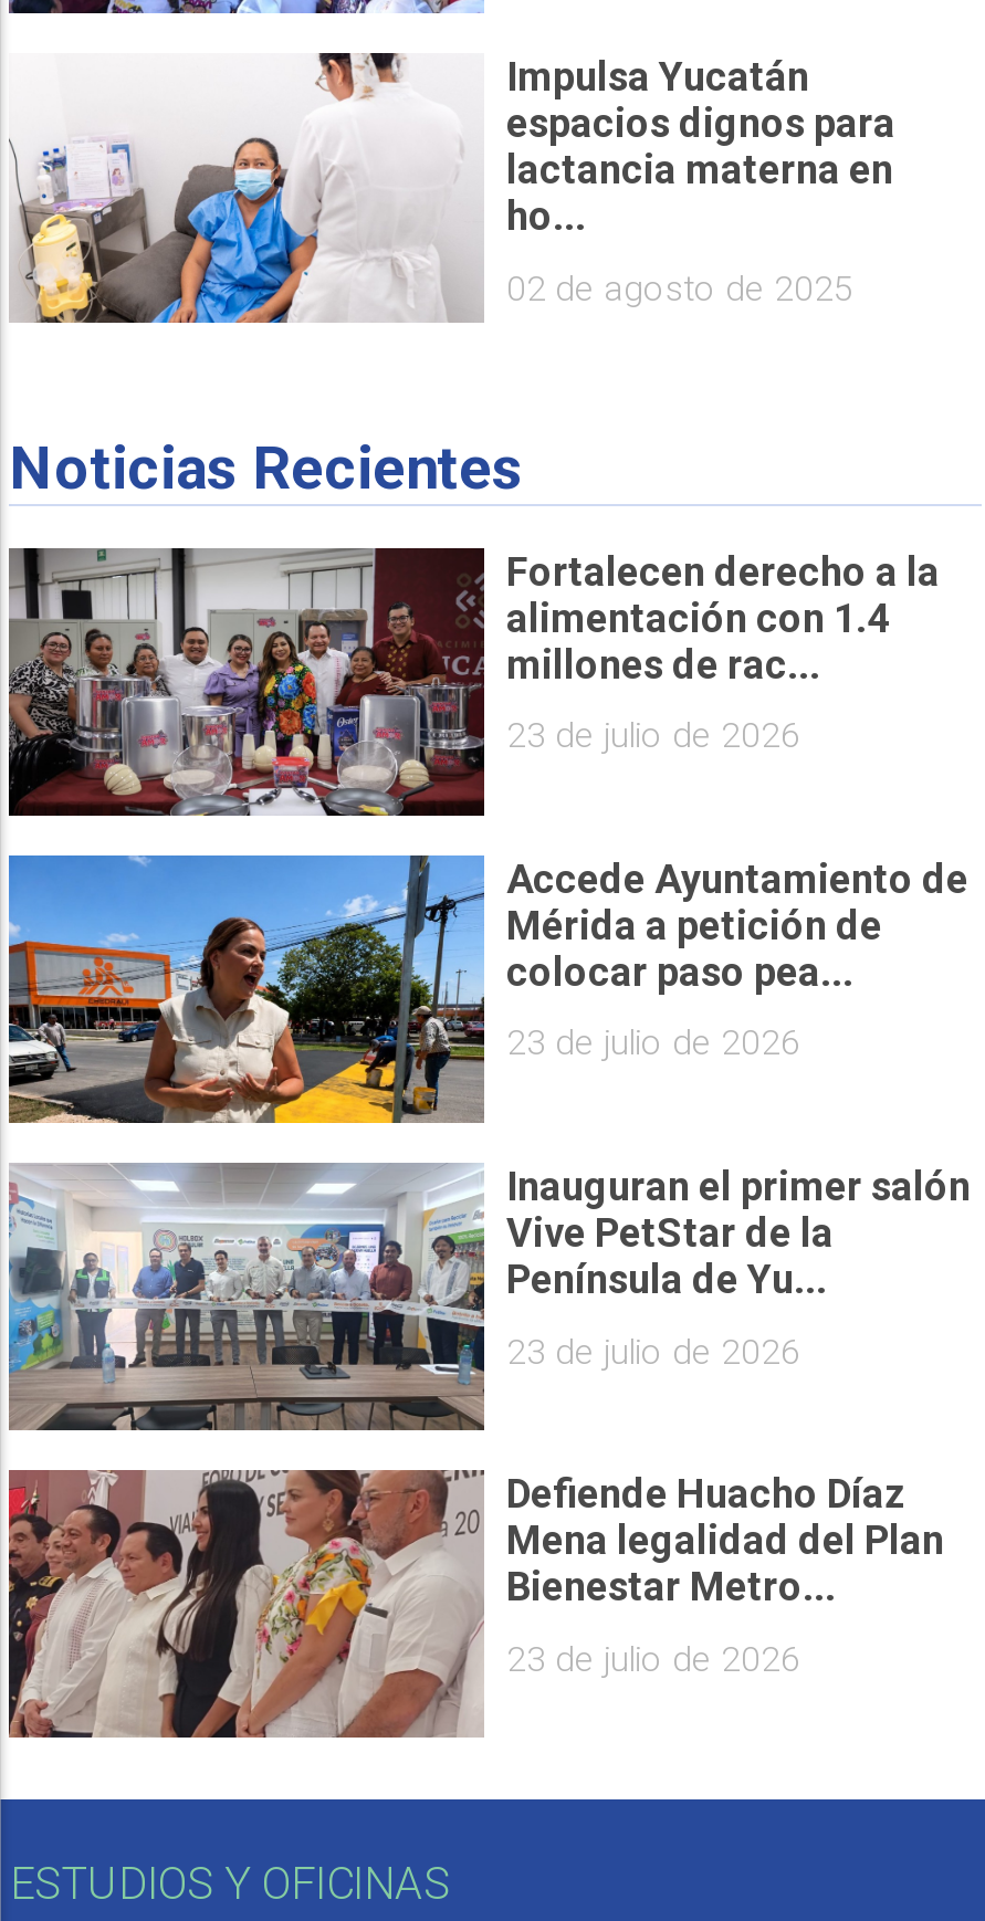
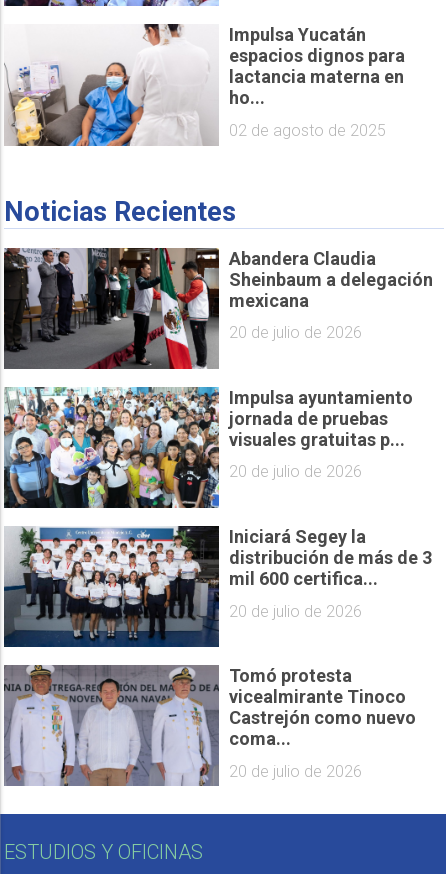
- [image]
- Fortalecen derecho a la
- alimentación con 1.4
- millones de rac...
+ [image]
+ Abandera Claudia
+ Sheinbaum a delegación
+ mexicana

- 23 de julio de 2026
+ 20 de julio de 2026

- [image]
- Accede Ayuntamiento de
- Mérida a petición de
- colocar paso pea...
+ [image]
+ Impulsa ayuntamiento
+ jornada de pruebas
+ visuales gratuitas p...

- 23 de julio de 2026
+ 20 de julio de 2026

- [image]
- Inauguran el primer salón
- Vive PetStar de la
- Península de Yu...
+ [image]
+ Iniciará Segey la
+ distribución de más de 3
+ mil 600 certifica...

- 23 de julio de 2026
+ 20 de julio de 2026

- [image]
- Defiende Huacho Díaz
- Mena legalidad del Plan
- Bienestar Metro...
+ [image]
+ Tomó protesta
+ vicealmirante Tinoco
+ Castrejón como nuevo
+ coma...

- 23 de julio de 2026
+ 20 de julio de 2026
